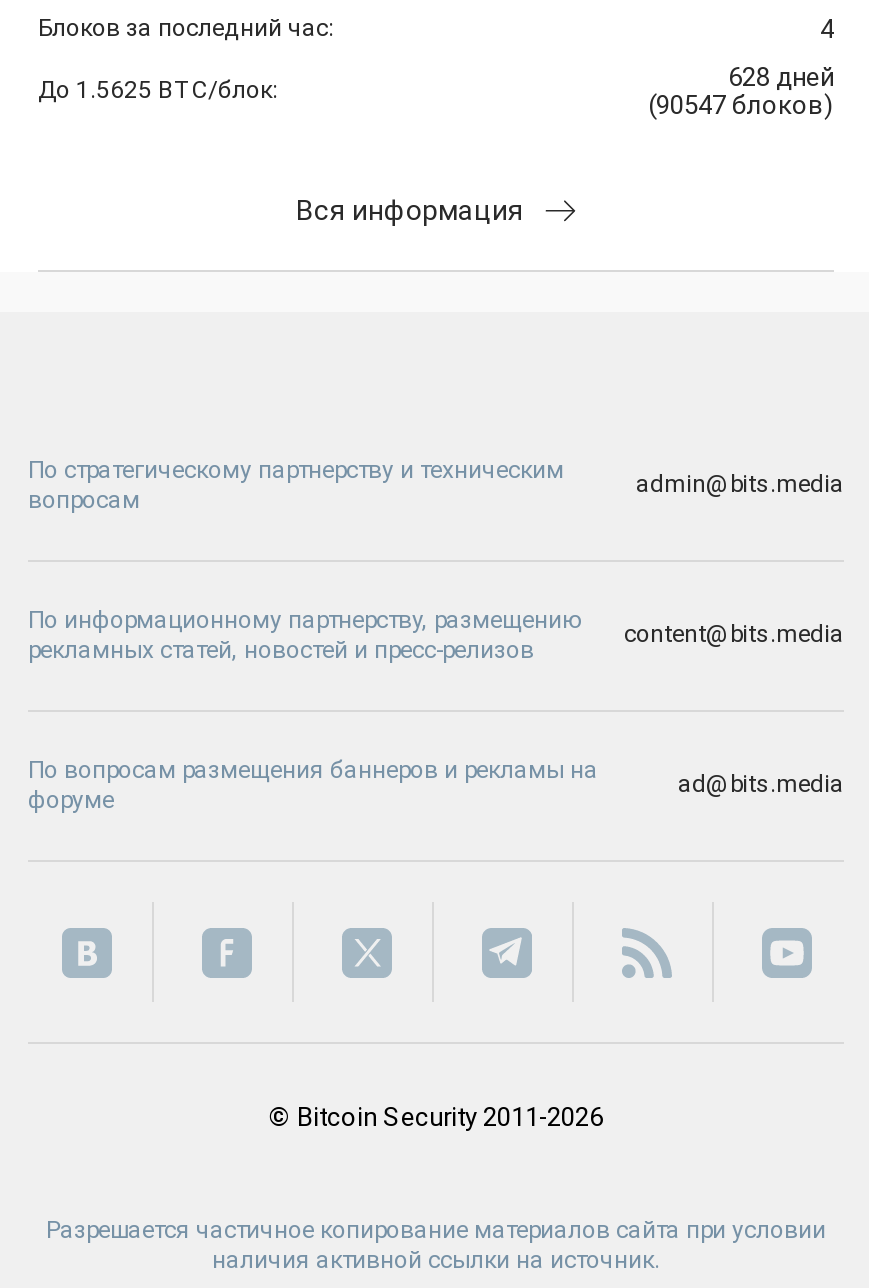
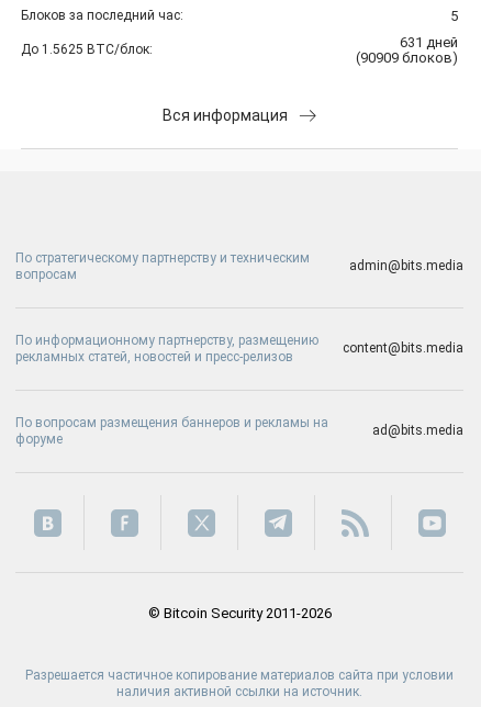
- 4
+ 5

- 628 дней
+ 631 дней

- (90547 блоков)
+ (90909 блоков)
